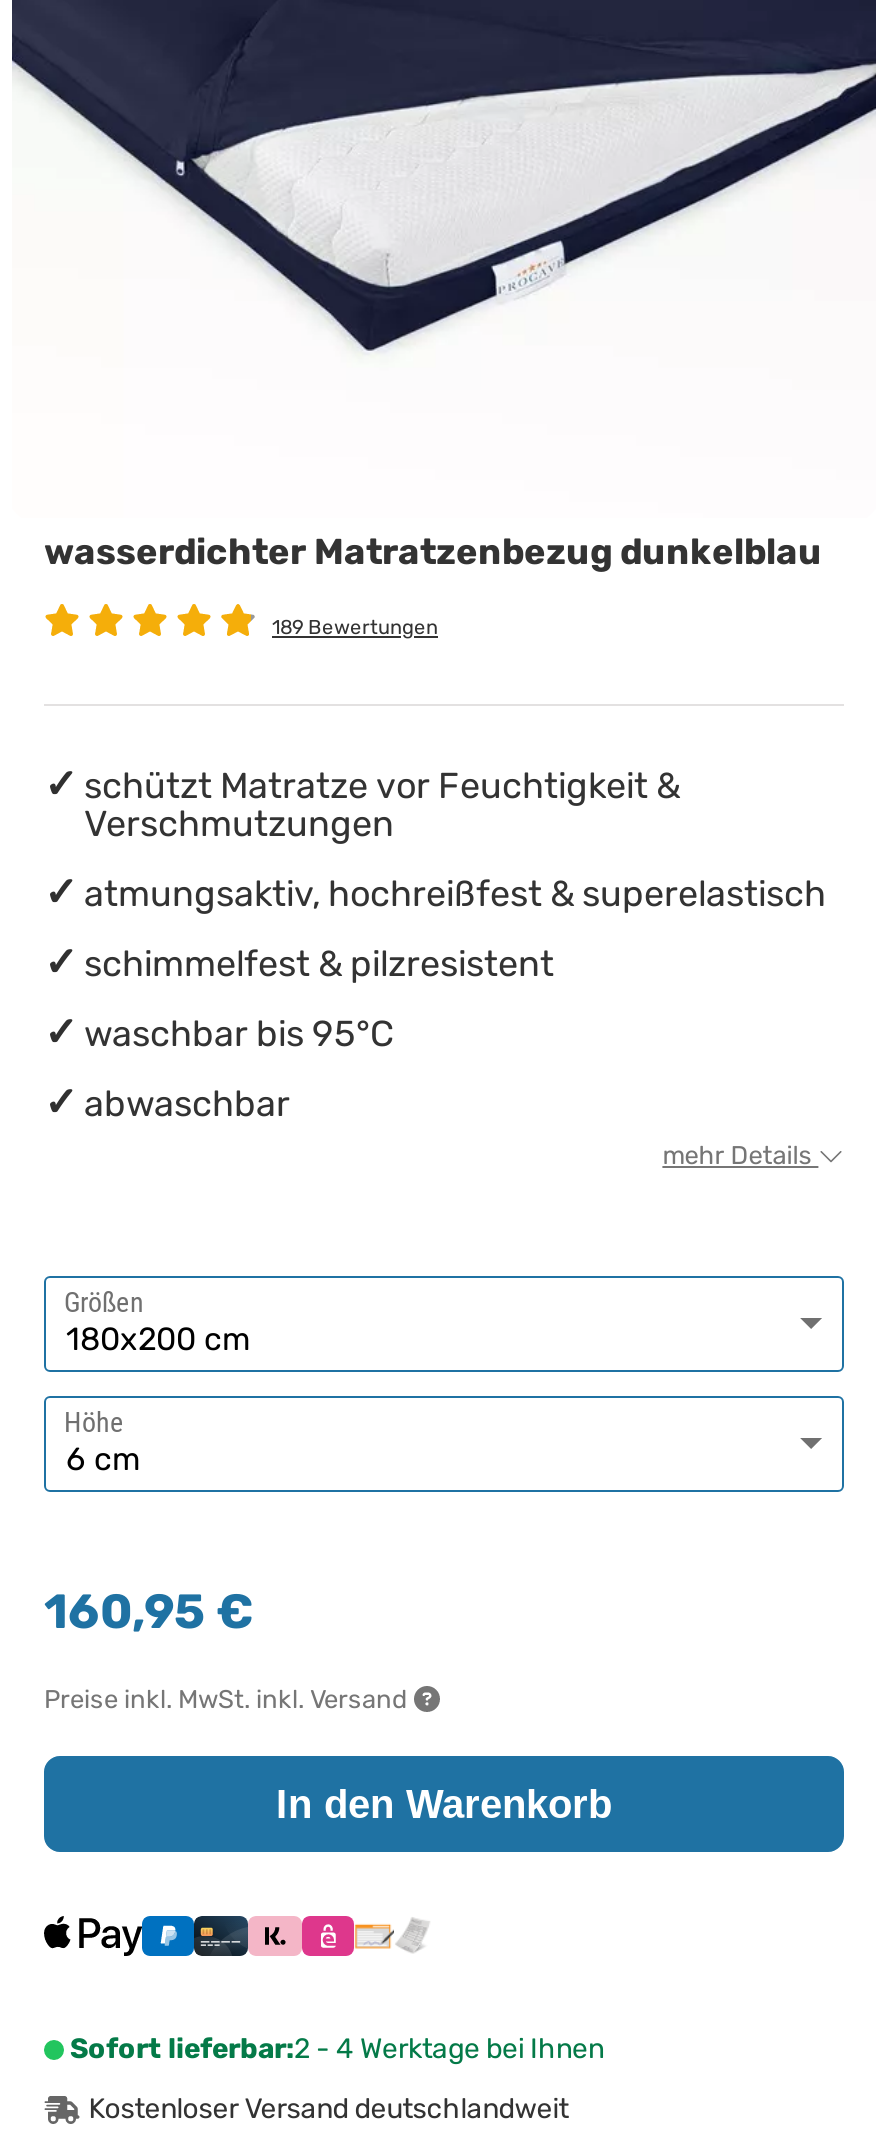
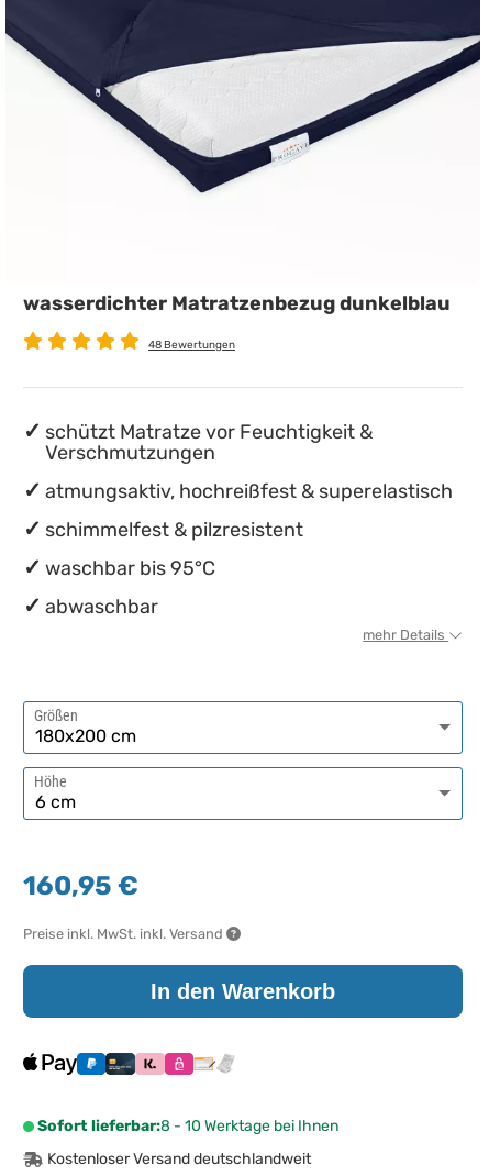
- 189 Bewertungen
+ 48 Bewertungen

- Sofort lieferbar:2 - 4 Werktage bei Ihnen
+ Sofort lieferbar:8 - 10 Werktage bei Ihnen
